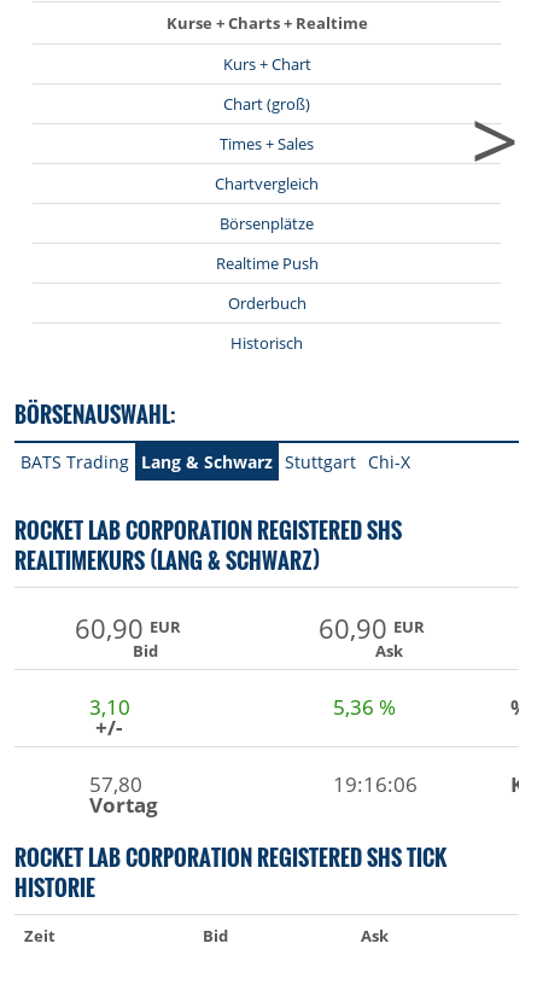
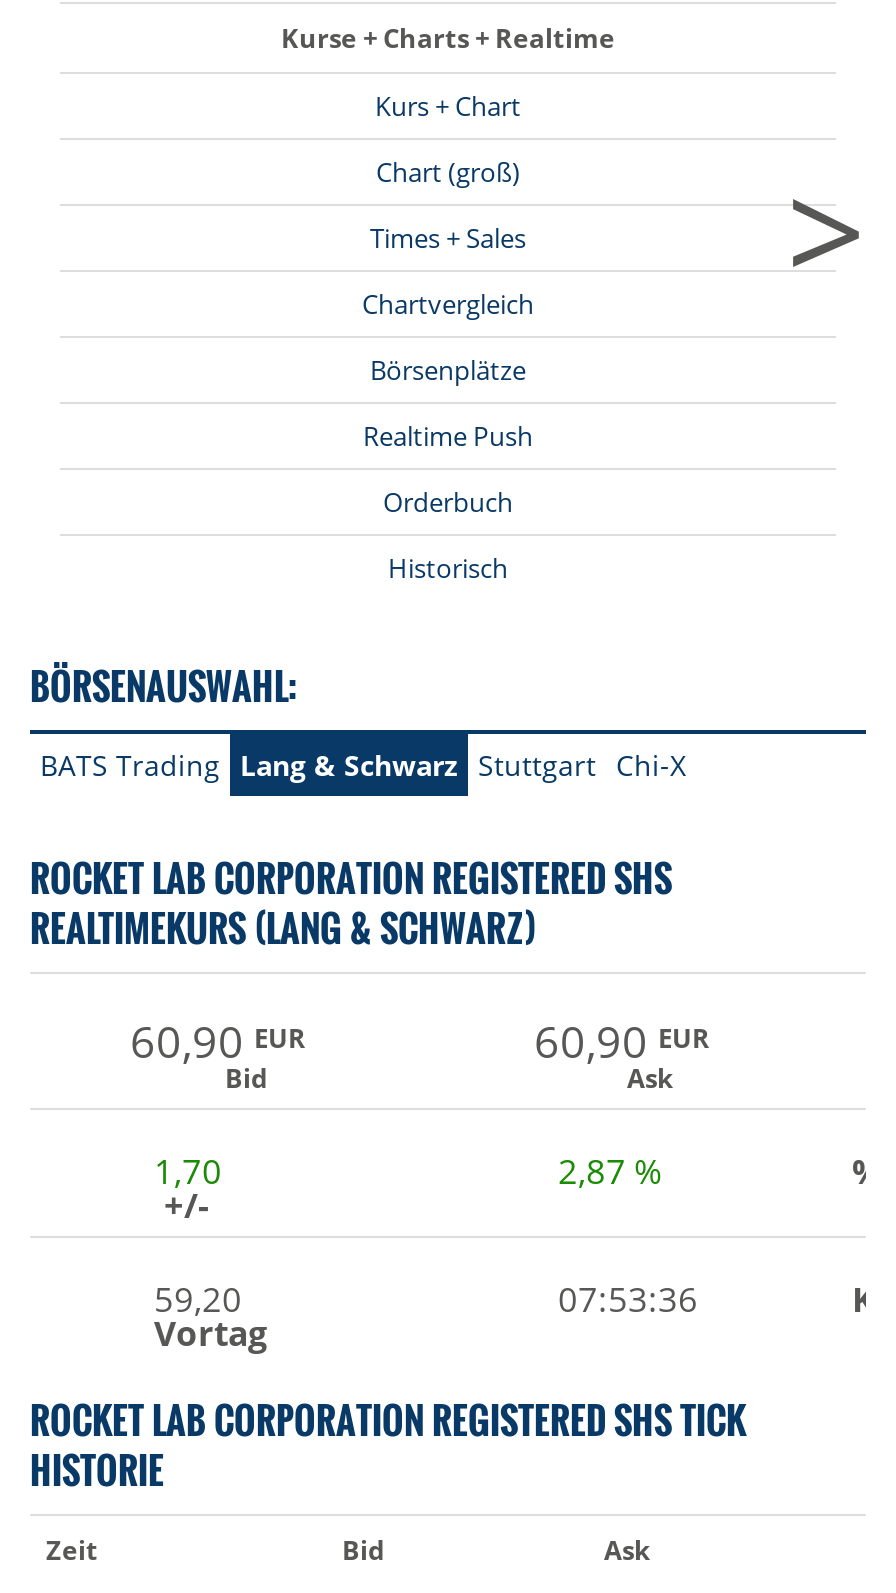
- 3,10
+ 1,70

- 5,36 %
+ 2,87 %

- 57,80
+ 59,20

- 19:16:06
+ 07:53:36
